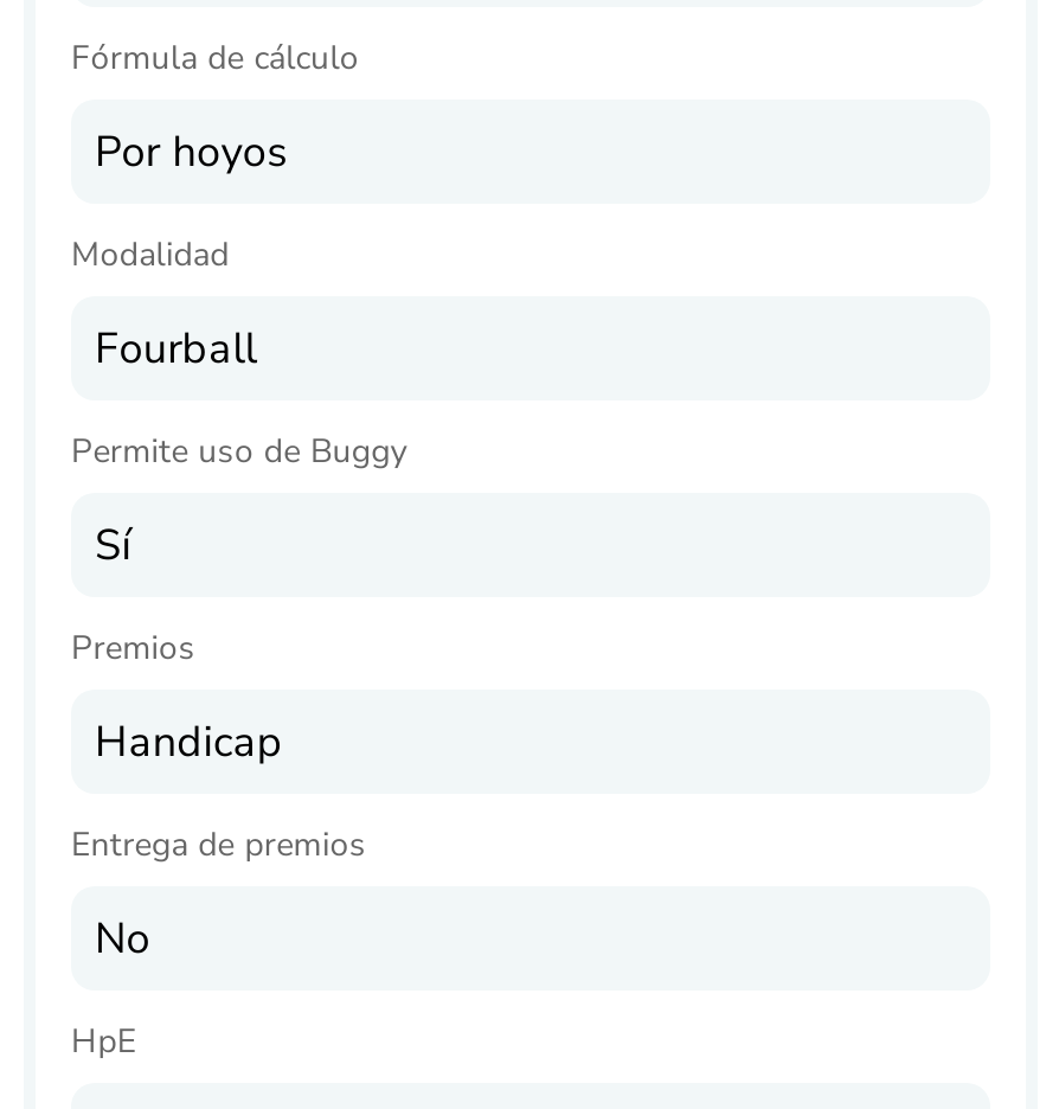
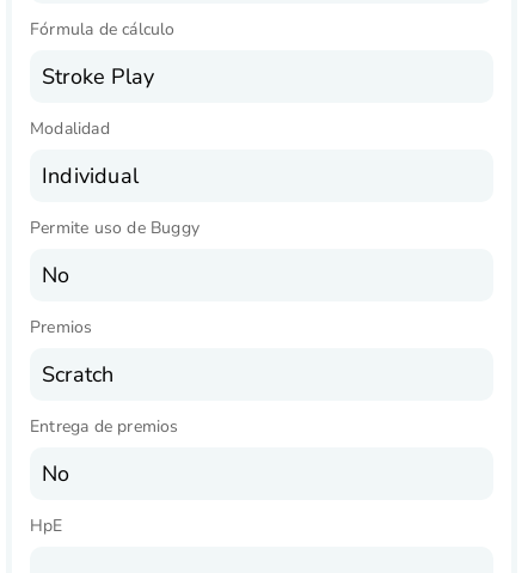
- Por hoyos
+ Stroke Play

- Fourball
+ Individual

- Sí
+ No

- Handicap
+ Scratch
